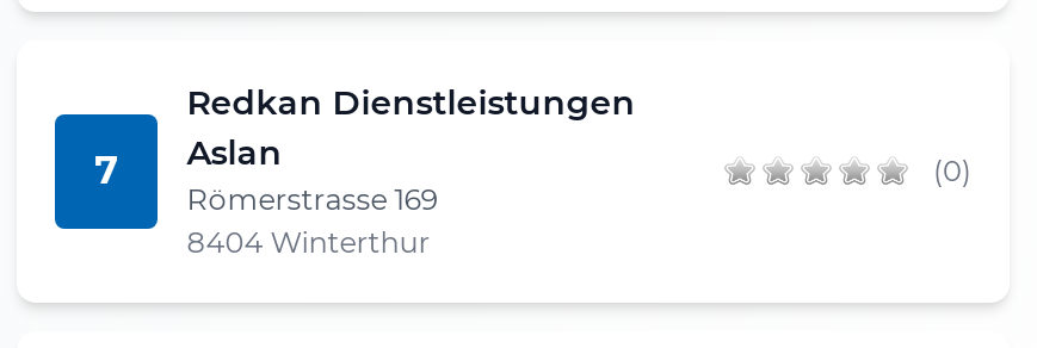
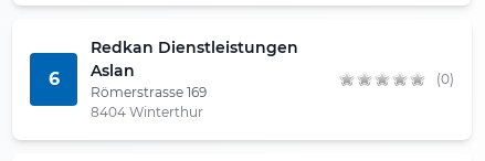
- 7 Aslan
+ 6 Aslan
